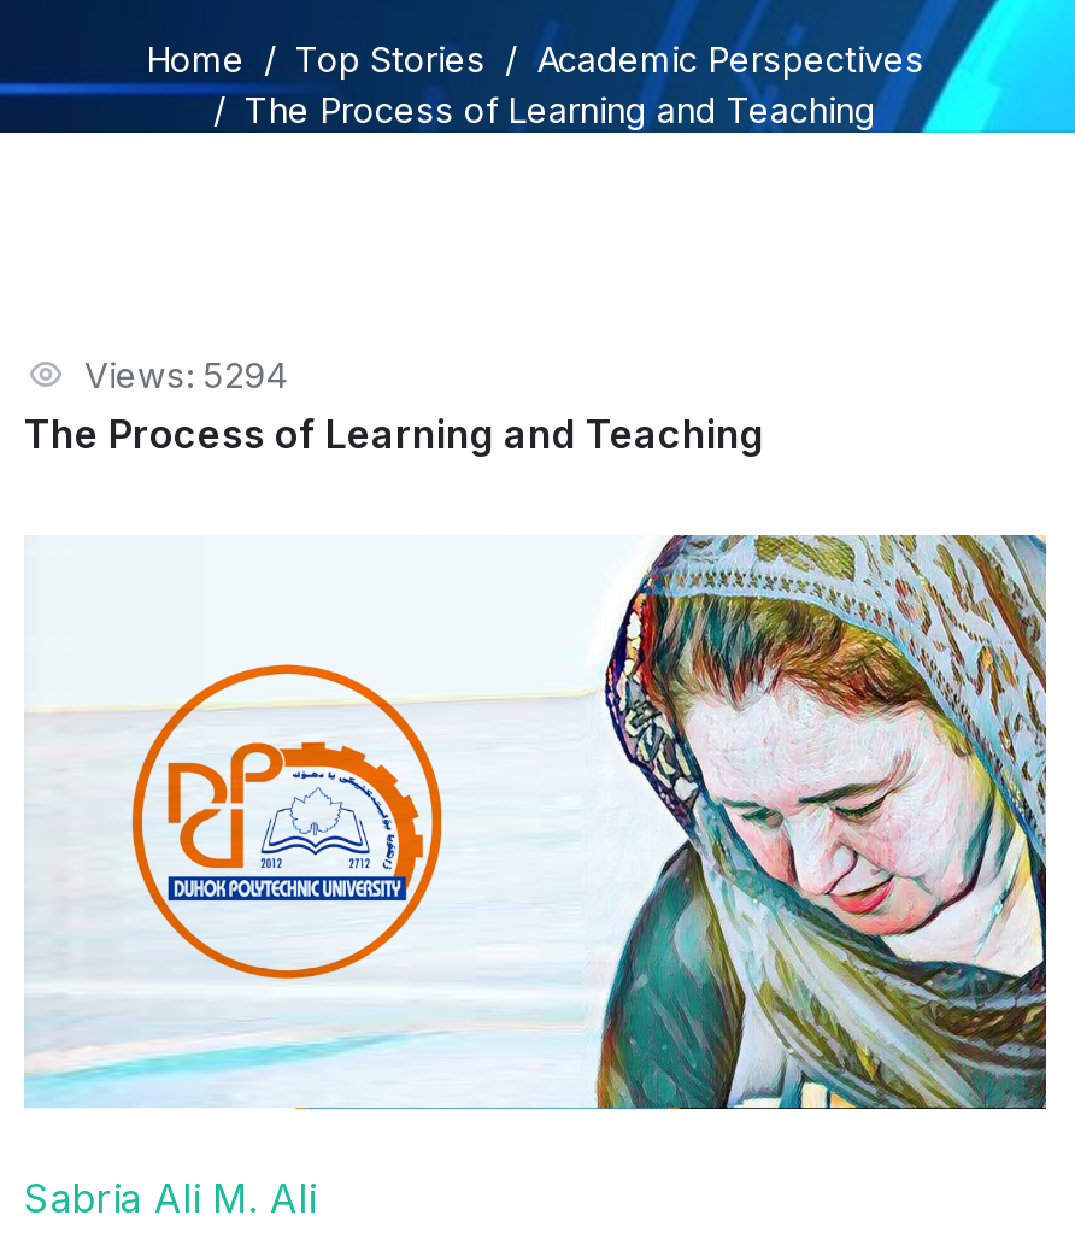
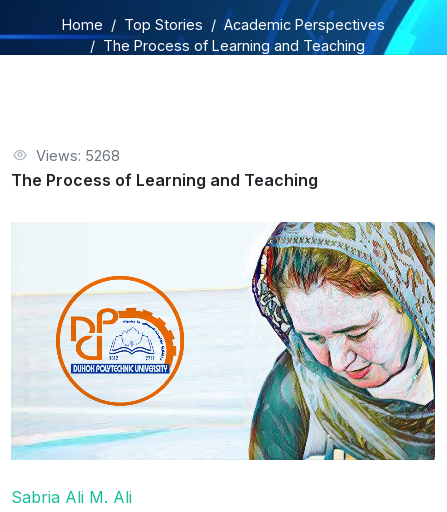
- Views: 5294
+ Views: 5268
